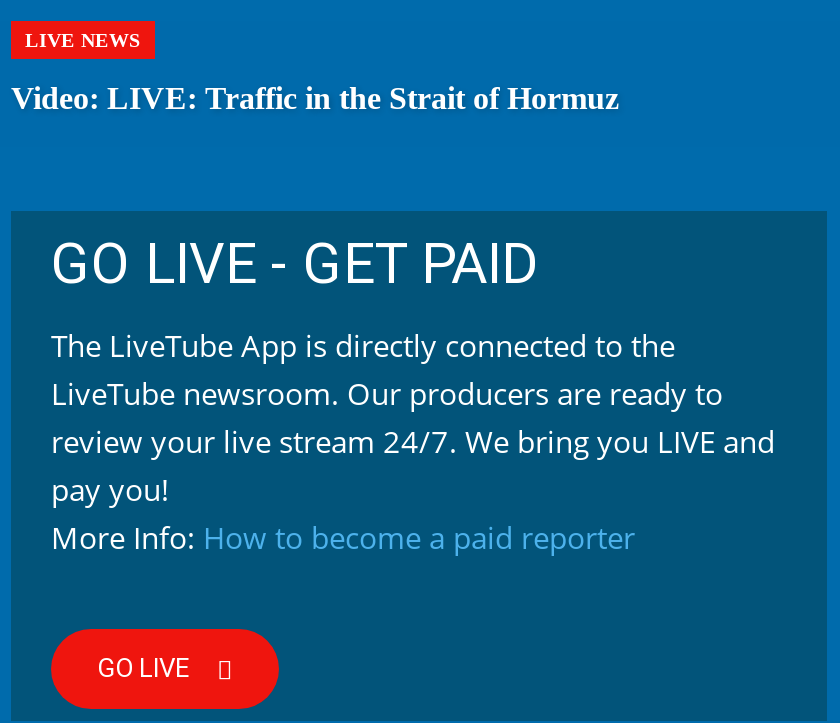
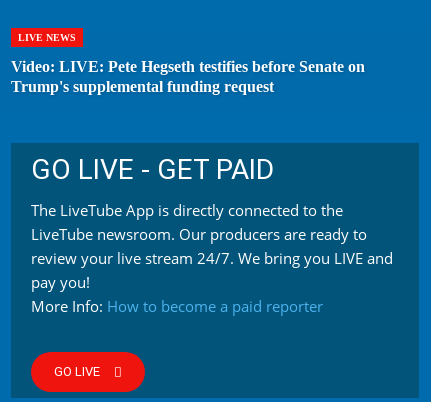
- Video: LIVE: Traffic in the Strait of Hormuz
+ Video: LIVE: Pete Hegseth testifies before Senate on
+ Trump's supplemental funding request
